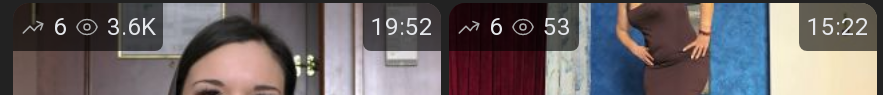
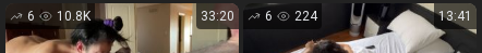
- 6 3.6K
+ 6 10.8K

- 19:52
+ 33:20

- 6 53
+ 6 224

- 15:22
+ 13:41
